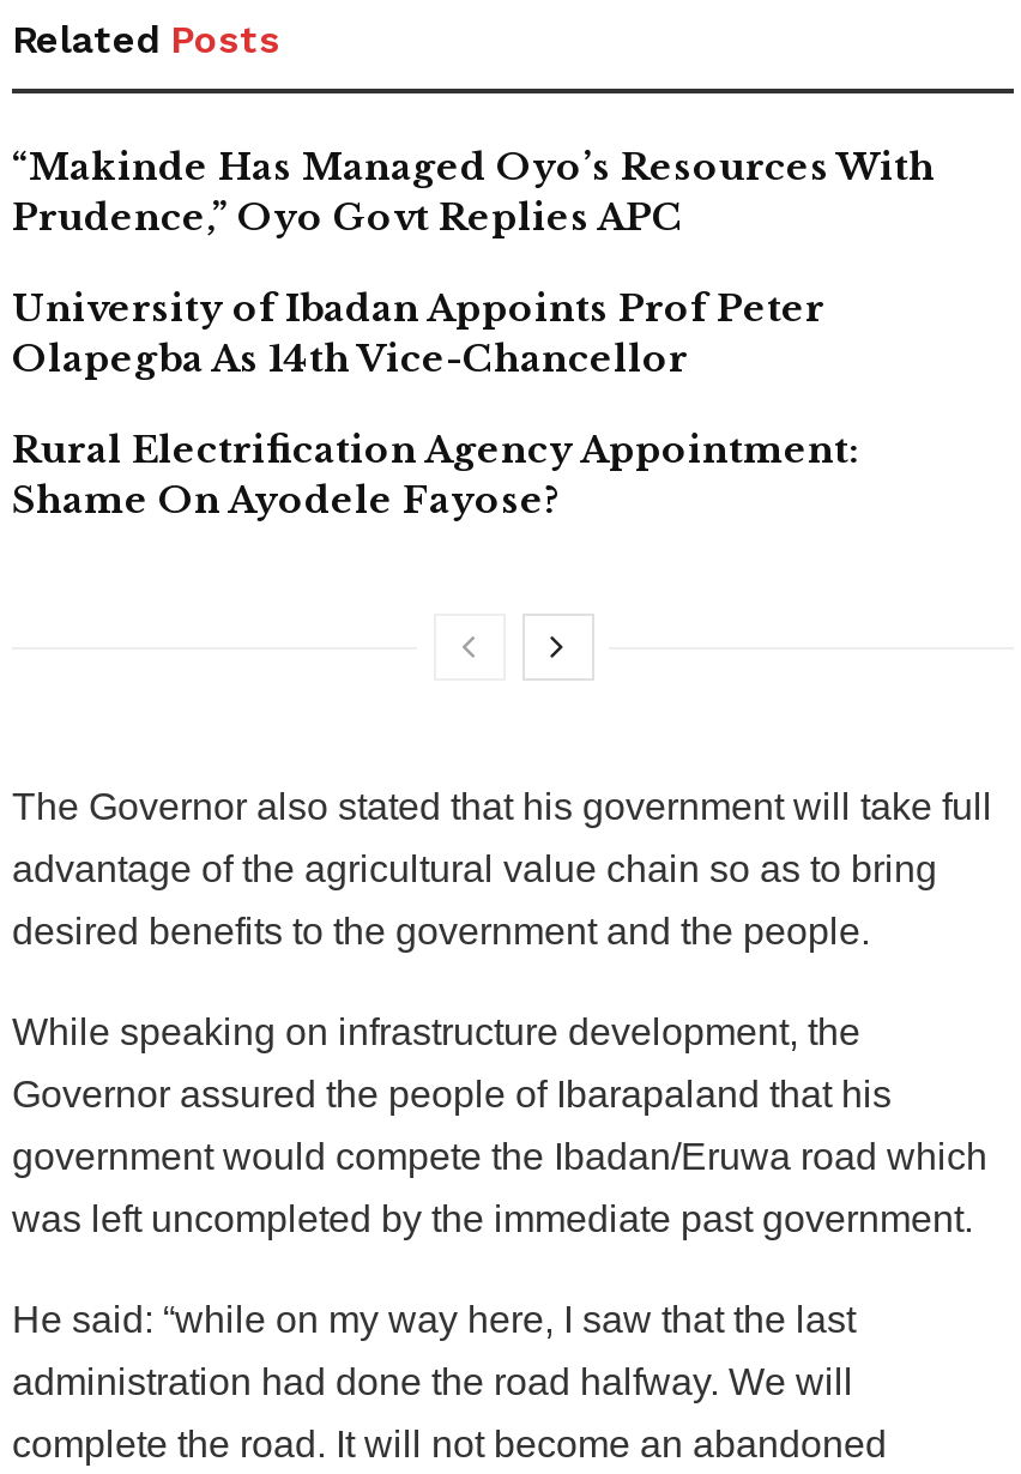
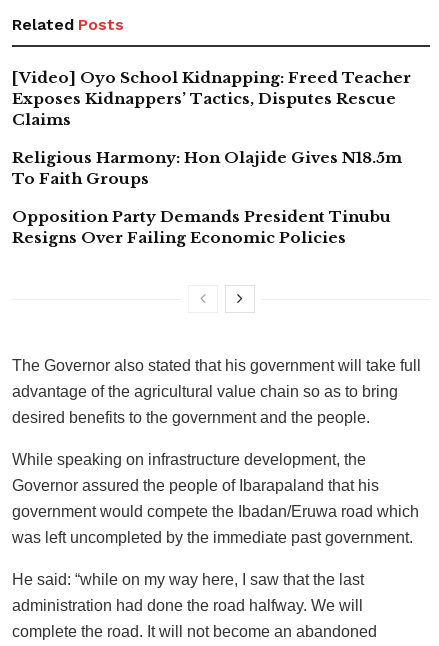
- “Makinde Has Managed Oyo’s Resources With
- Prudence,” Oyo Govt Replies APC
+ [Video] Oyo School Kidnapping: Freed Teacher
+ Exposes Kidnappers’ Tactics, Disputes Rescue
+ Claims

- University of Ibadan Appoints Prof Peter
- Olapegba As 14th Vice-Chancellor
+ Religious Harmony: Hon Olajide Gives N18.5m
+ To Faith Groups

- Rural Electrification Agency Appointment:
- Shame On Ayodele Fayose?
+ Opposition Party Demands President Tinubu
+ Resigns Over Failing Economic Policies
